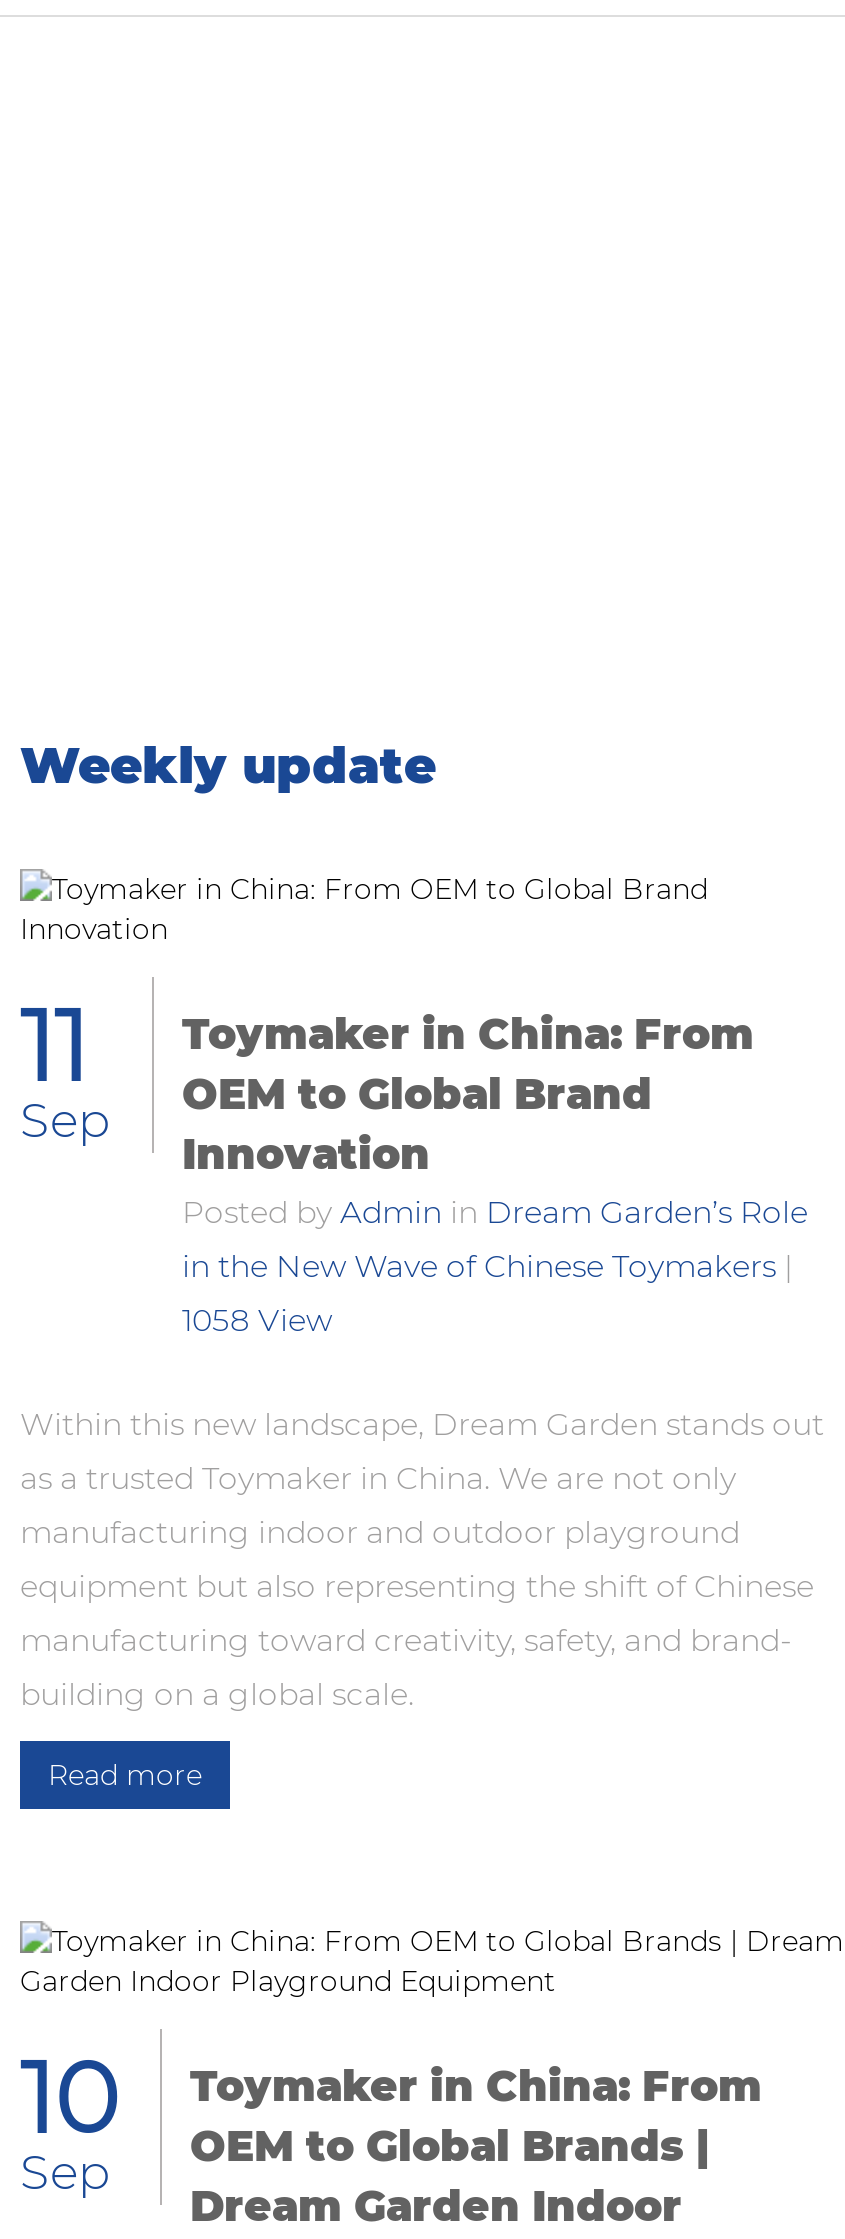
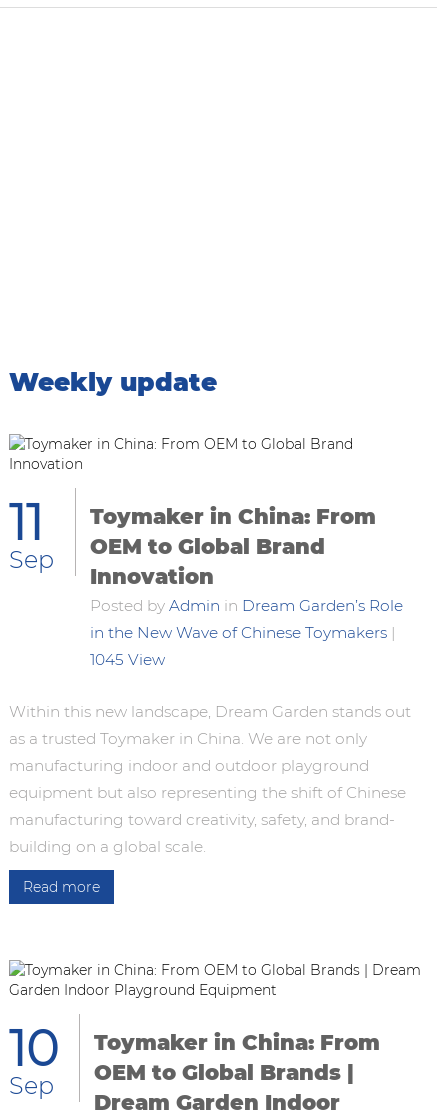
- 1058 View
+ 1045 View
